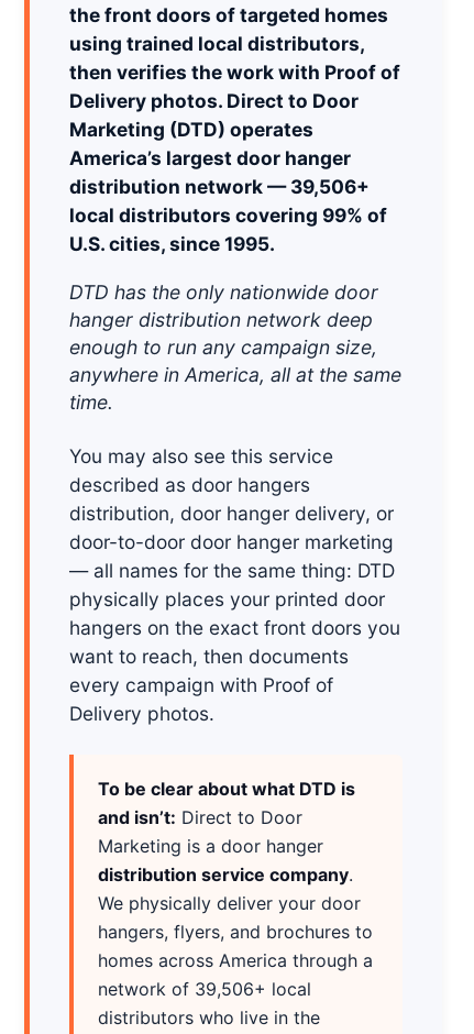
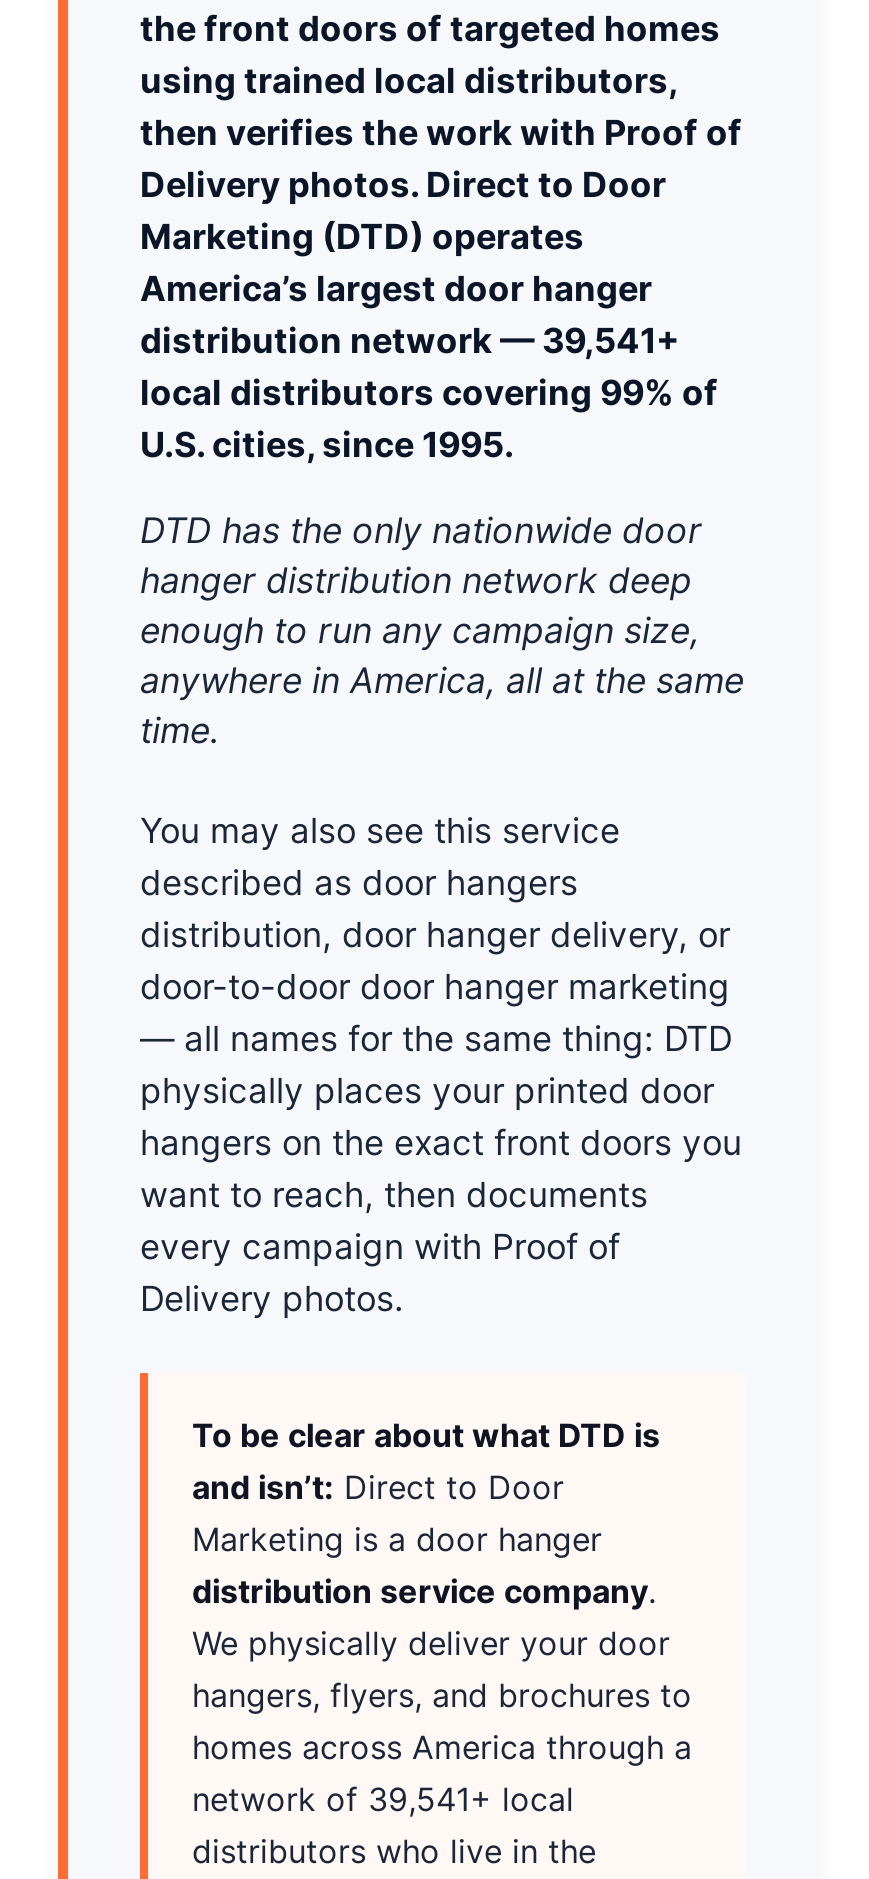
- distribution network — 39,506+
+ distribution network — 39,541+

- network of 39,506+ local
+ network of 39,541+ local
